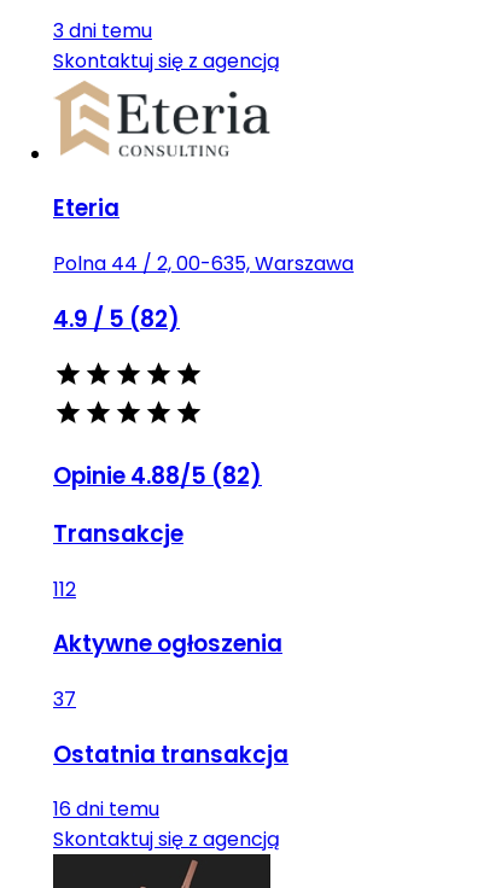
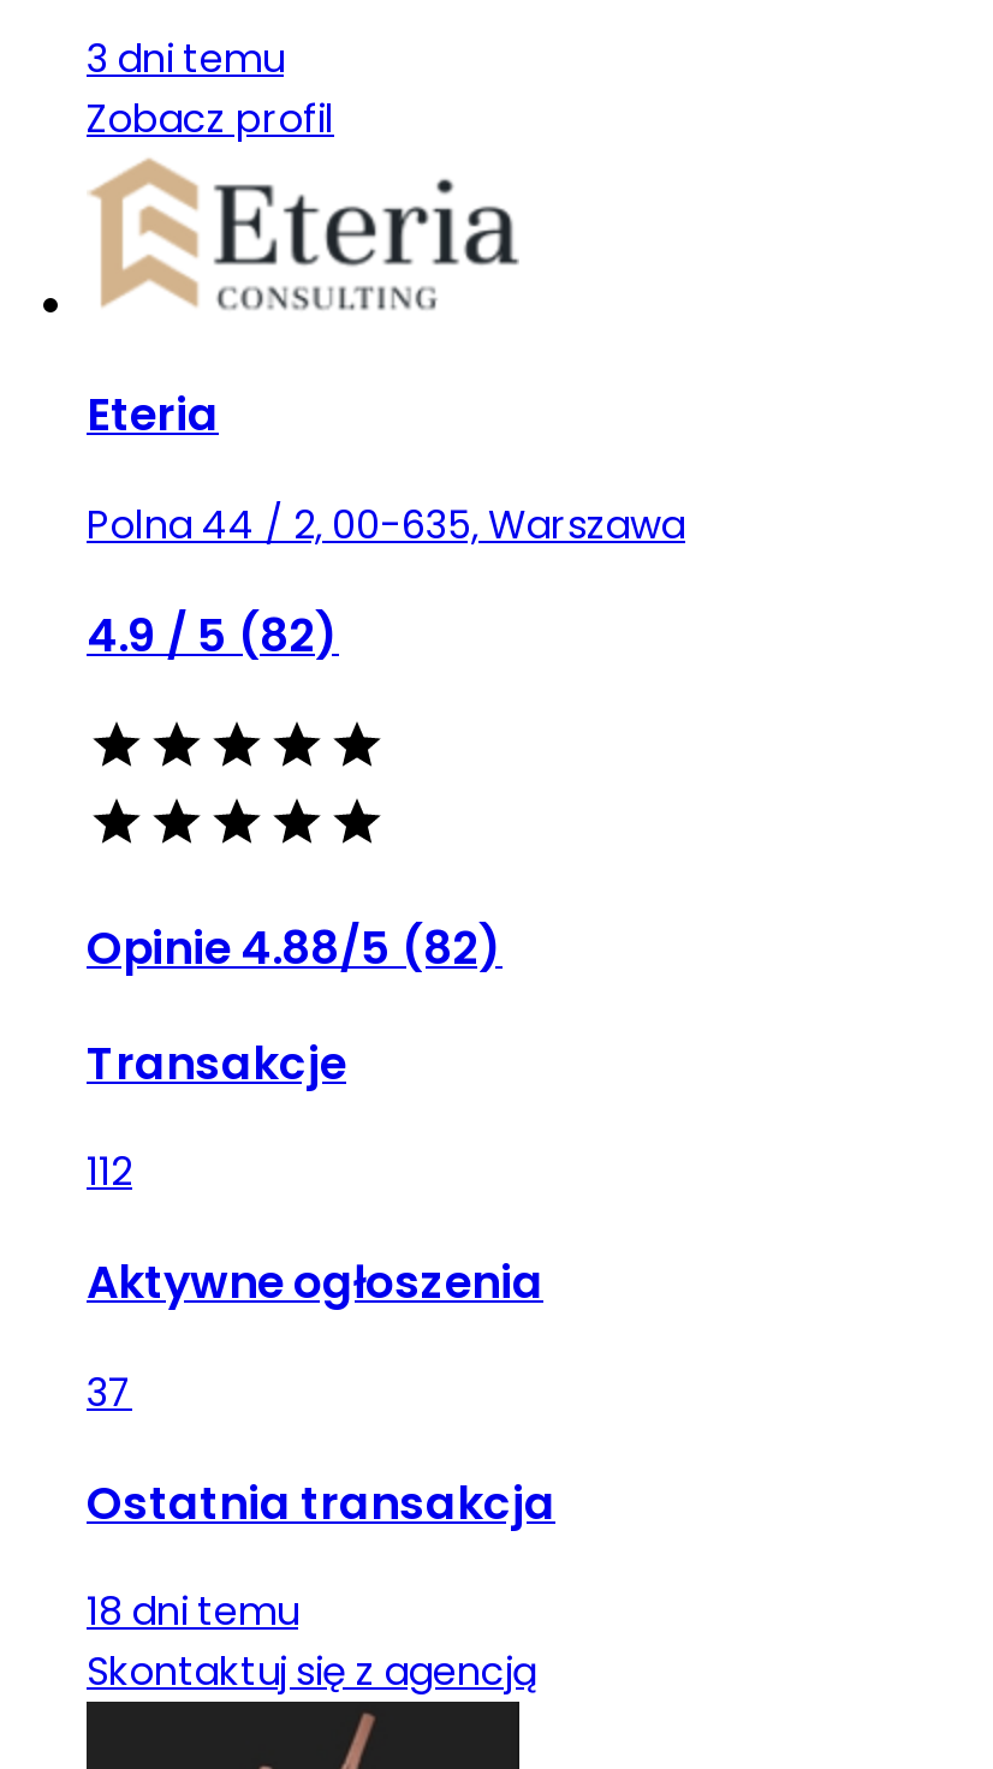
- Skontaktuj się z agencją
+ Zobacz profil

- 16 dni temu
+ 18 dni temu
